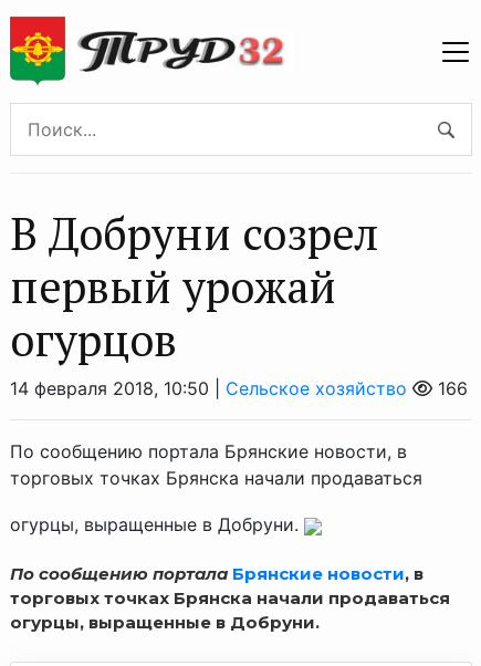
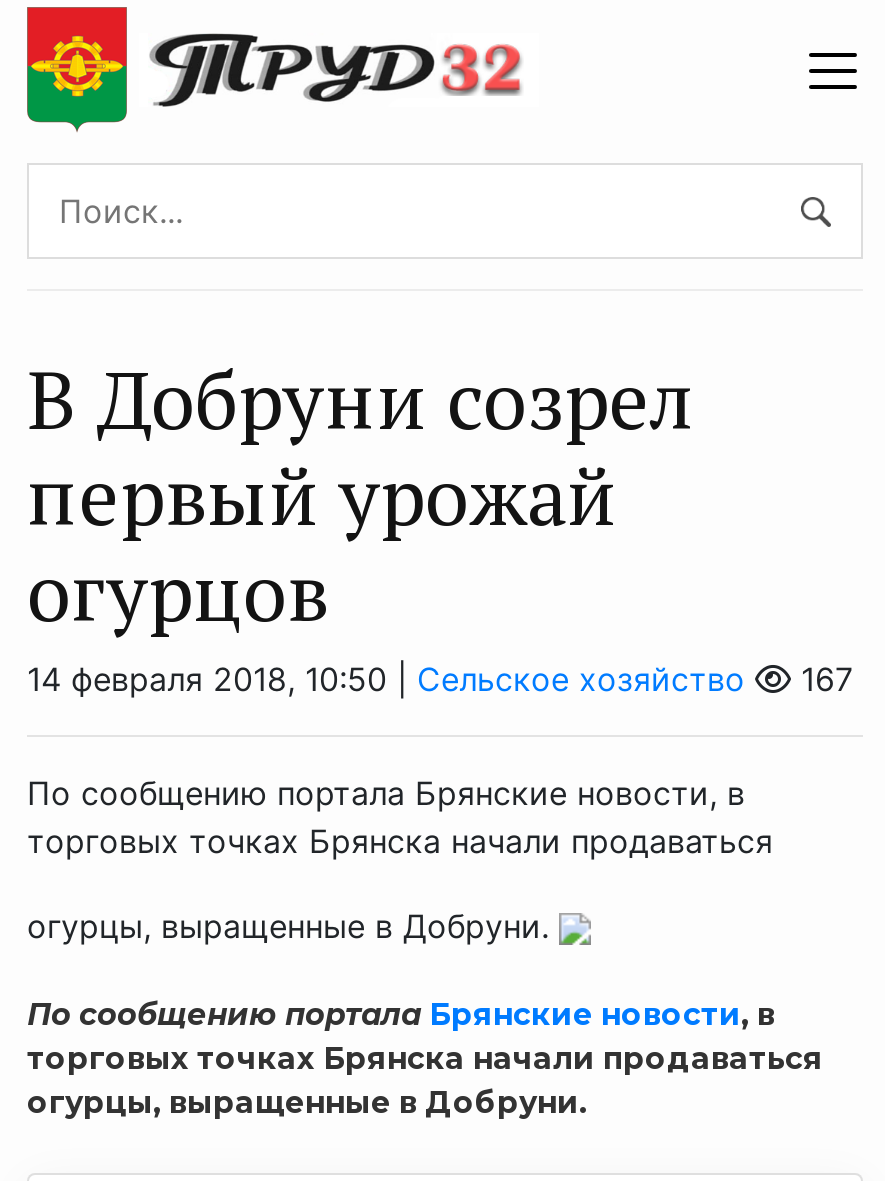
- 166
+ 167
